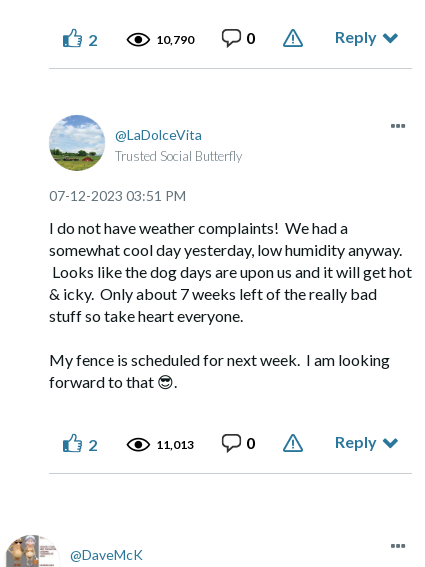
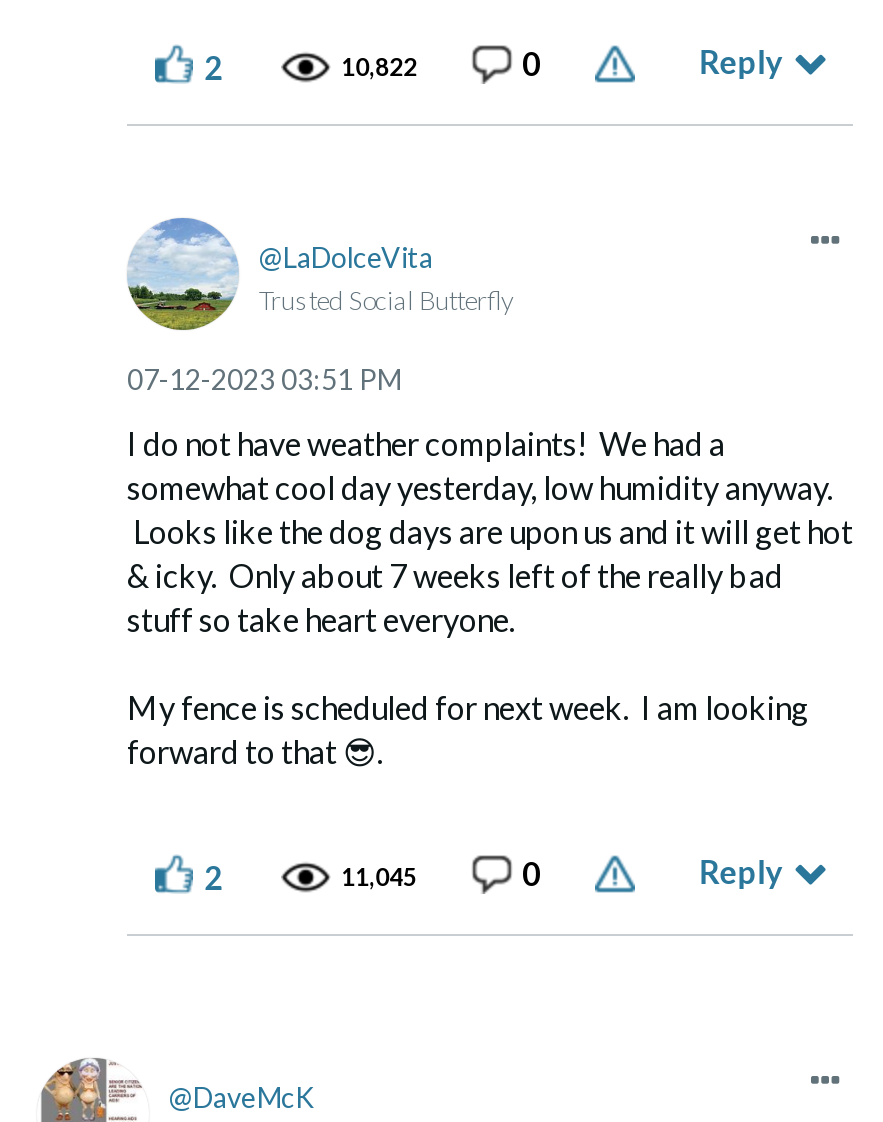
- 10,790
+ 10,822

- 11,013
+ 11,045
